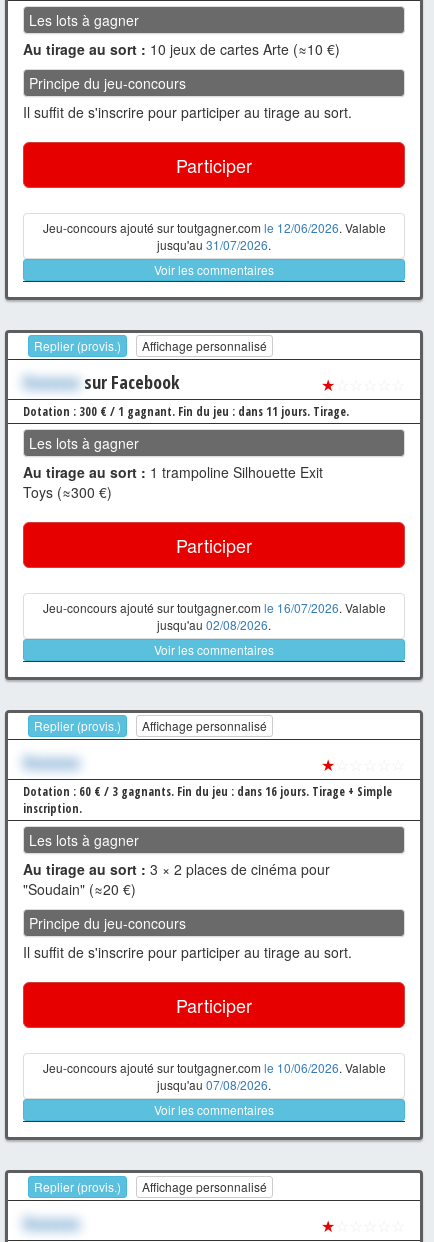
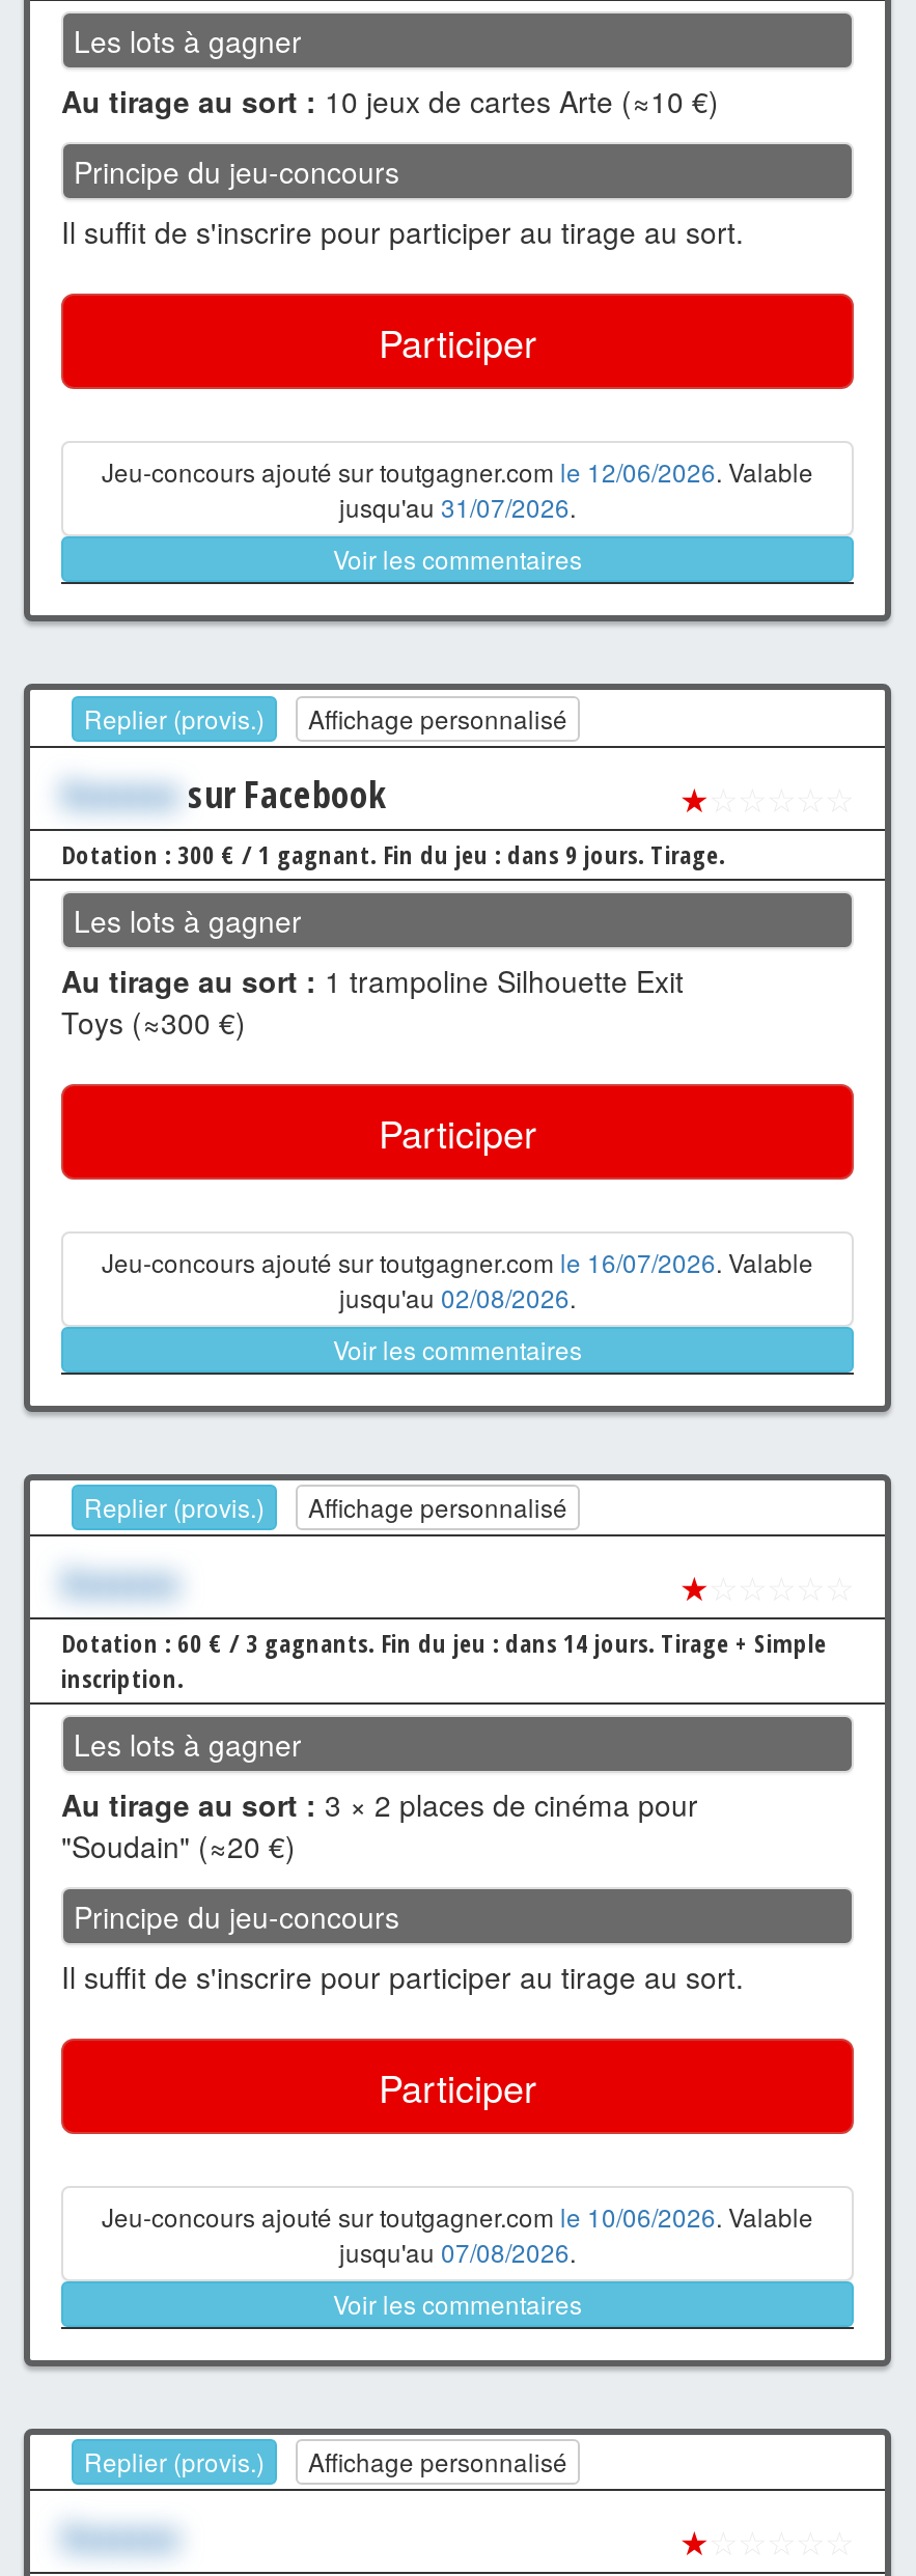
- Dotation : 300 € / 1 gagnant. Fin du jeu : dans 11 jours. Tirage.
+ Dotation : 300 € / 1 gagnant. Fin du jeu : dans 9 jours. Tirage.

- Dotation : 60 € / 3 gagnants. Fin du jeu : dans 16 jours. Tirage + Simple
+ Dotation : 60 € / 3 gagnants. Fin du jeu : dans 14 jours. Tirage + Simple
